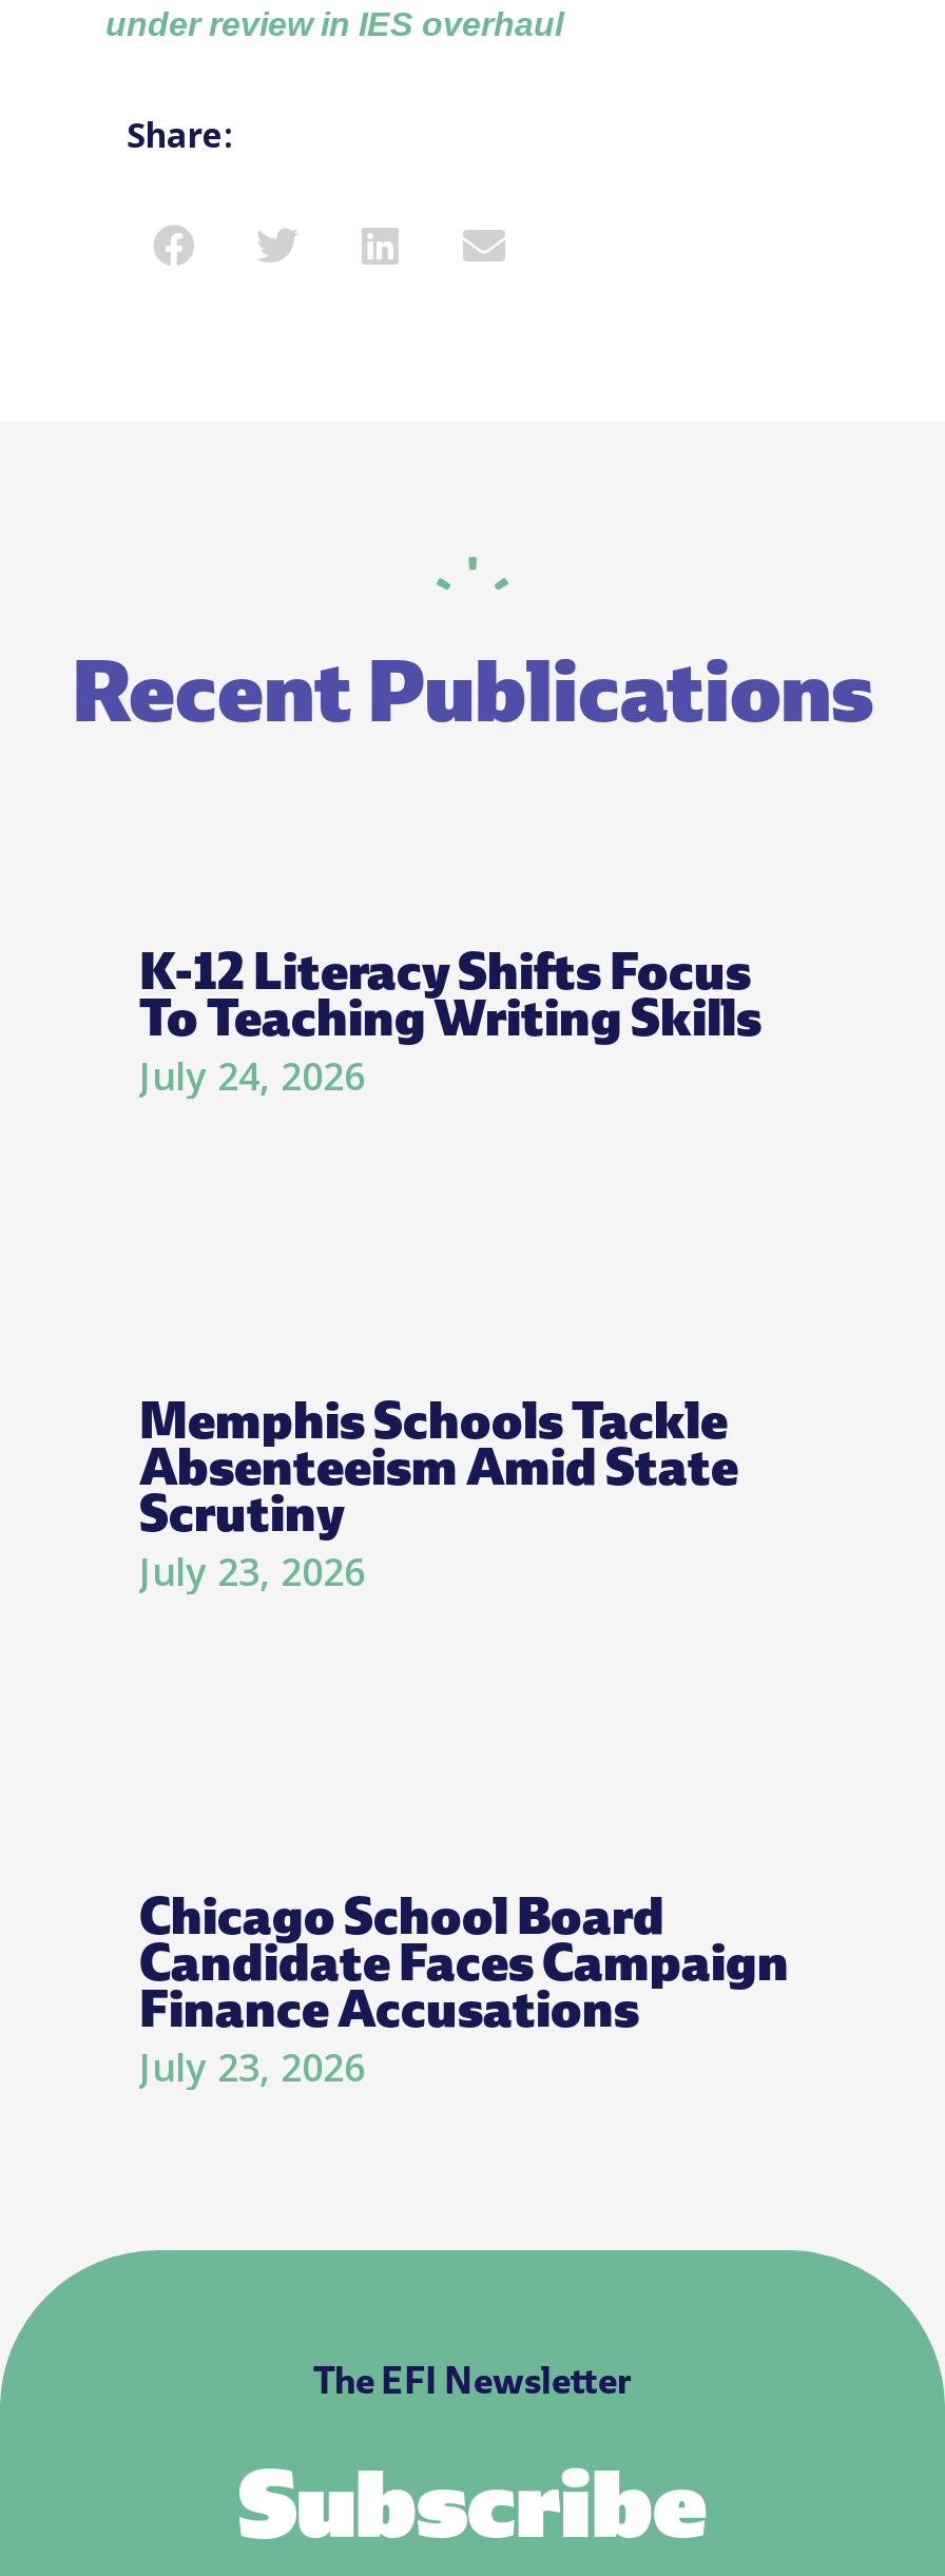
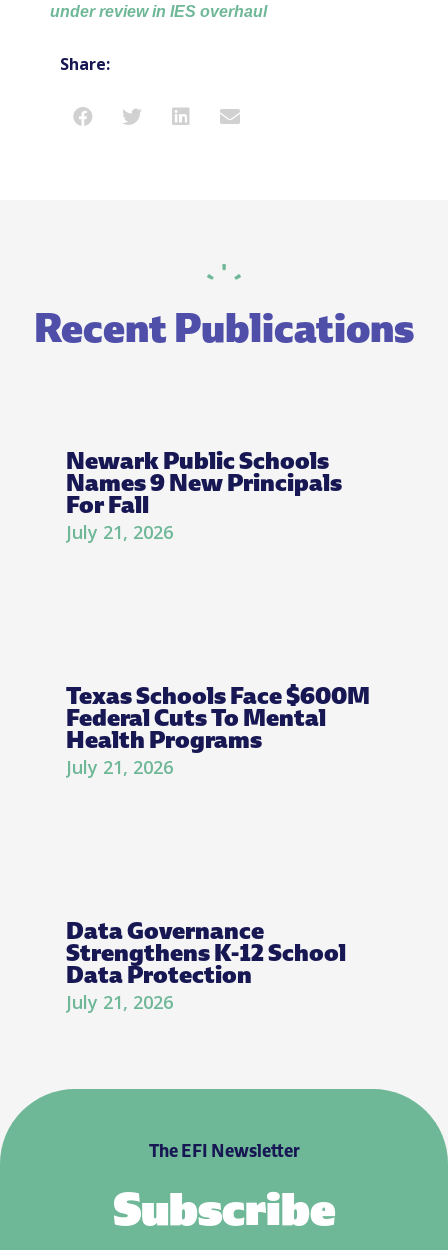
- K-12 Literacy Shifts Focus
- To Teaching Writing Skills
- July 24, 2026
+ Newark Public Schools
+ Names 9 New Principals
+ For Fall
+ July 21, 2026

- Memphis Schools Tackle
- Absenteeism Amid State
- Scrutiny
- July 23, 2026
+ Texas Schools Face $600M
+ Federal Cuts To Mental
+ Health Programs
+ July 21, 2026

- Chicago School Board
- Candidate Faces Campaign
- Finance Accusations
- July 23, 2026
+ Data Governance
+ Strengthens K-12 School
+ Data Protection
+ July 21, 2026
